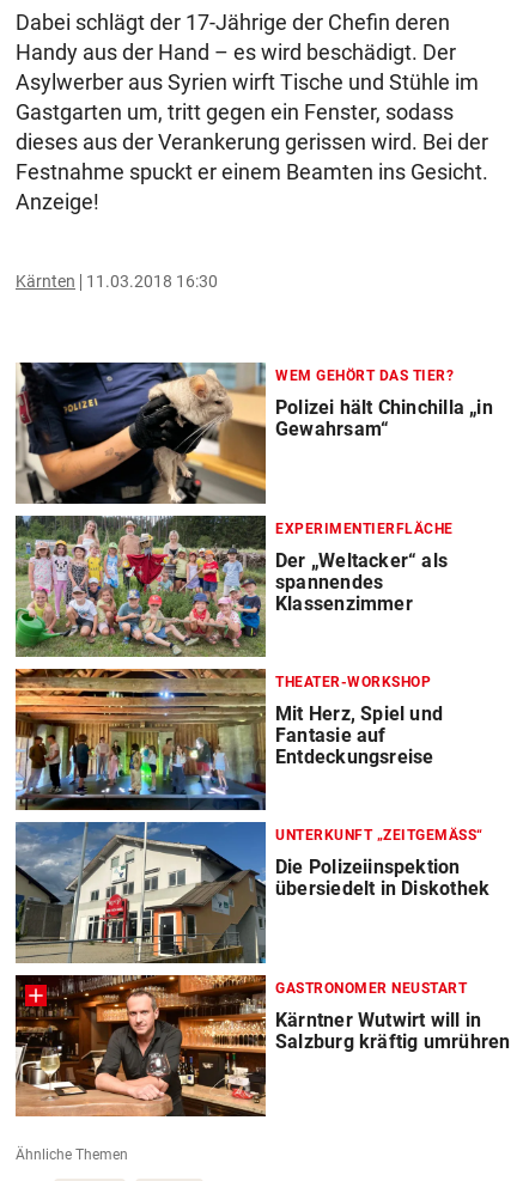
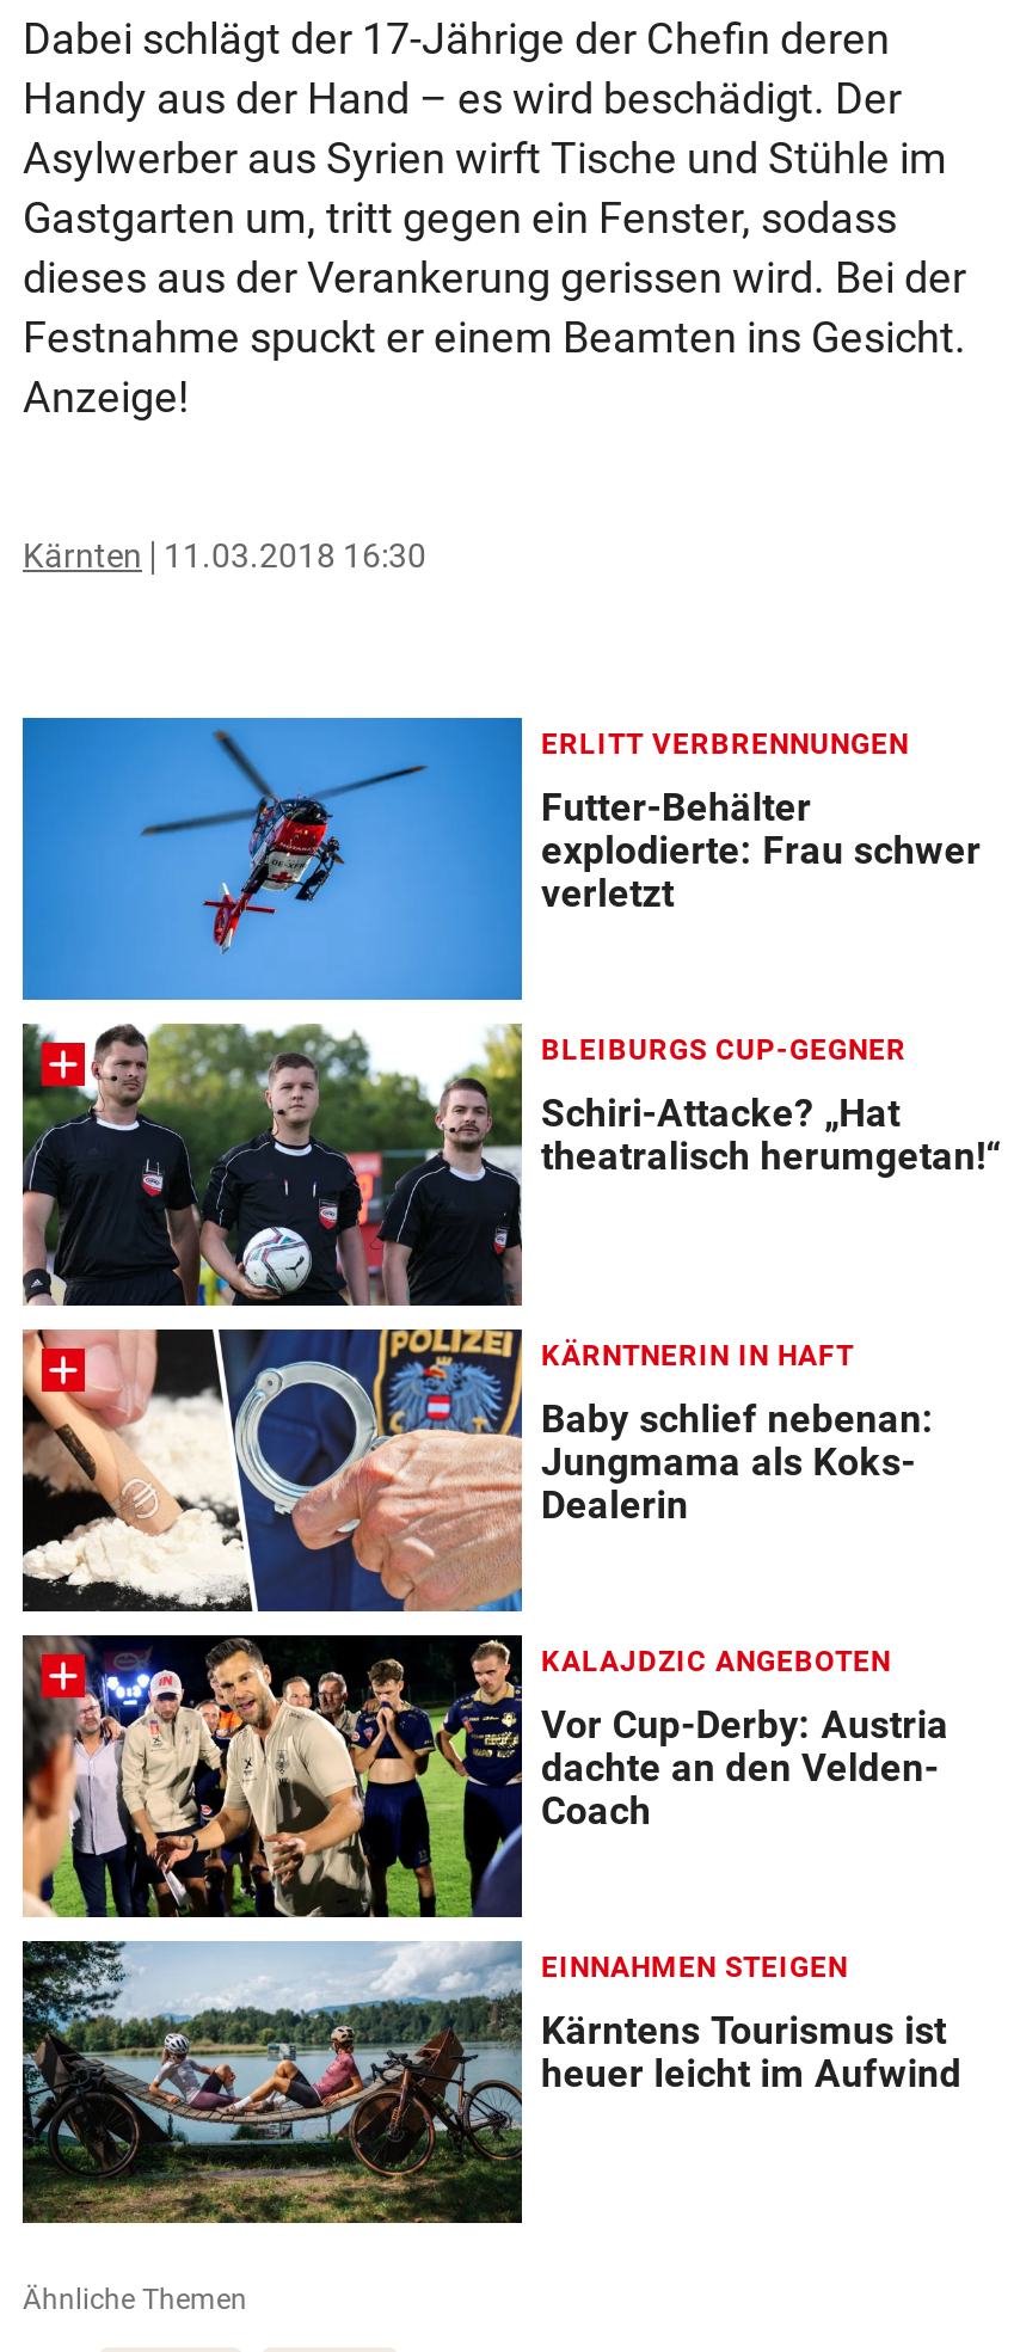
- [image]
- WEM GEHÖRT DAS TIER?
+ [image]
+ ERLITT VERBRENNUNGEN

- Polizei hält Chinchilla „in
- Gewahrsam“
+ Futter-Behälter
+ explodierte: Frau schwer
+ verletzt

- [image]
- EXPERIMENTIERFLÄCHE
+ [image]
+ BLEIBURGS CUP-GEGNER

- Der „Weltacker“ als
- spannendes
- Klassenzimmer
+ Schiri-Attacke? „Hat
+ theatralisch herumgetan!“

- [image]
- THEATER-WORKSHOP
+ [image]
+ KÄRNTNERIN IN HAFT

- Mit Herz, Spiel und
- Fantasie auf
- Entdeckungsreise
+ Baby schlief nebenan:
+ Jungmama als Koks-
+ Dealerin

- [image]
- UNTERKUNFT „ZEITGEMÄSS“
+ [image]
+ KALAJDZIC ANGEBOTEN

- Die Polizeiinspektion
- übersiedelt in Diskothek
+ Vor Cup-Derby: Austria
+ dachte an den Velden-
+ Coach

- [image]
- GASTRONOMER NEUSTART
+ [image]
+ EINNAHMEN STEIGEN

- Kärntner Wutwirt will in
- Salzburg kräftig umrühren
+ Kärntens Tourismus ist
+ heuer leicht im Aufwind
